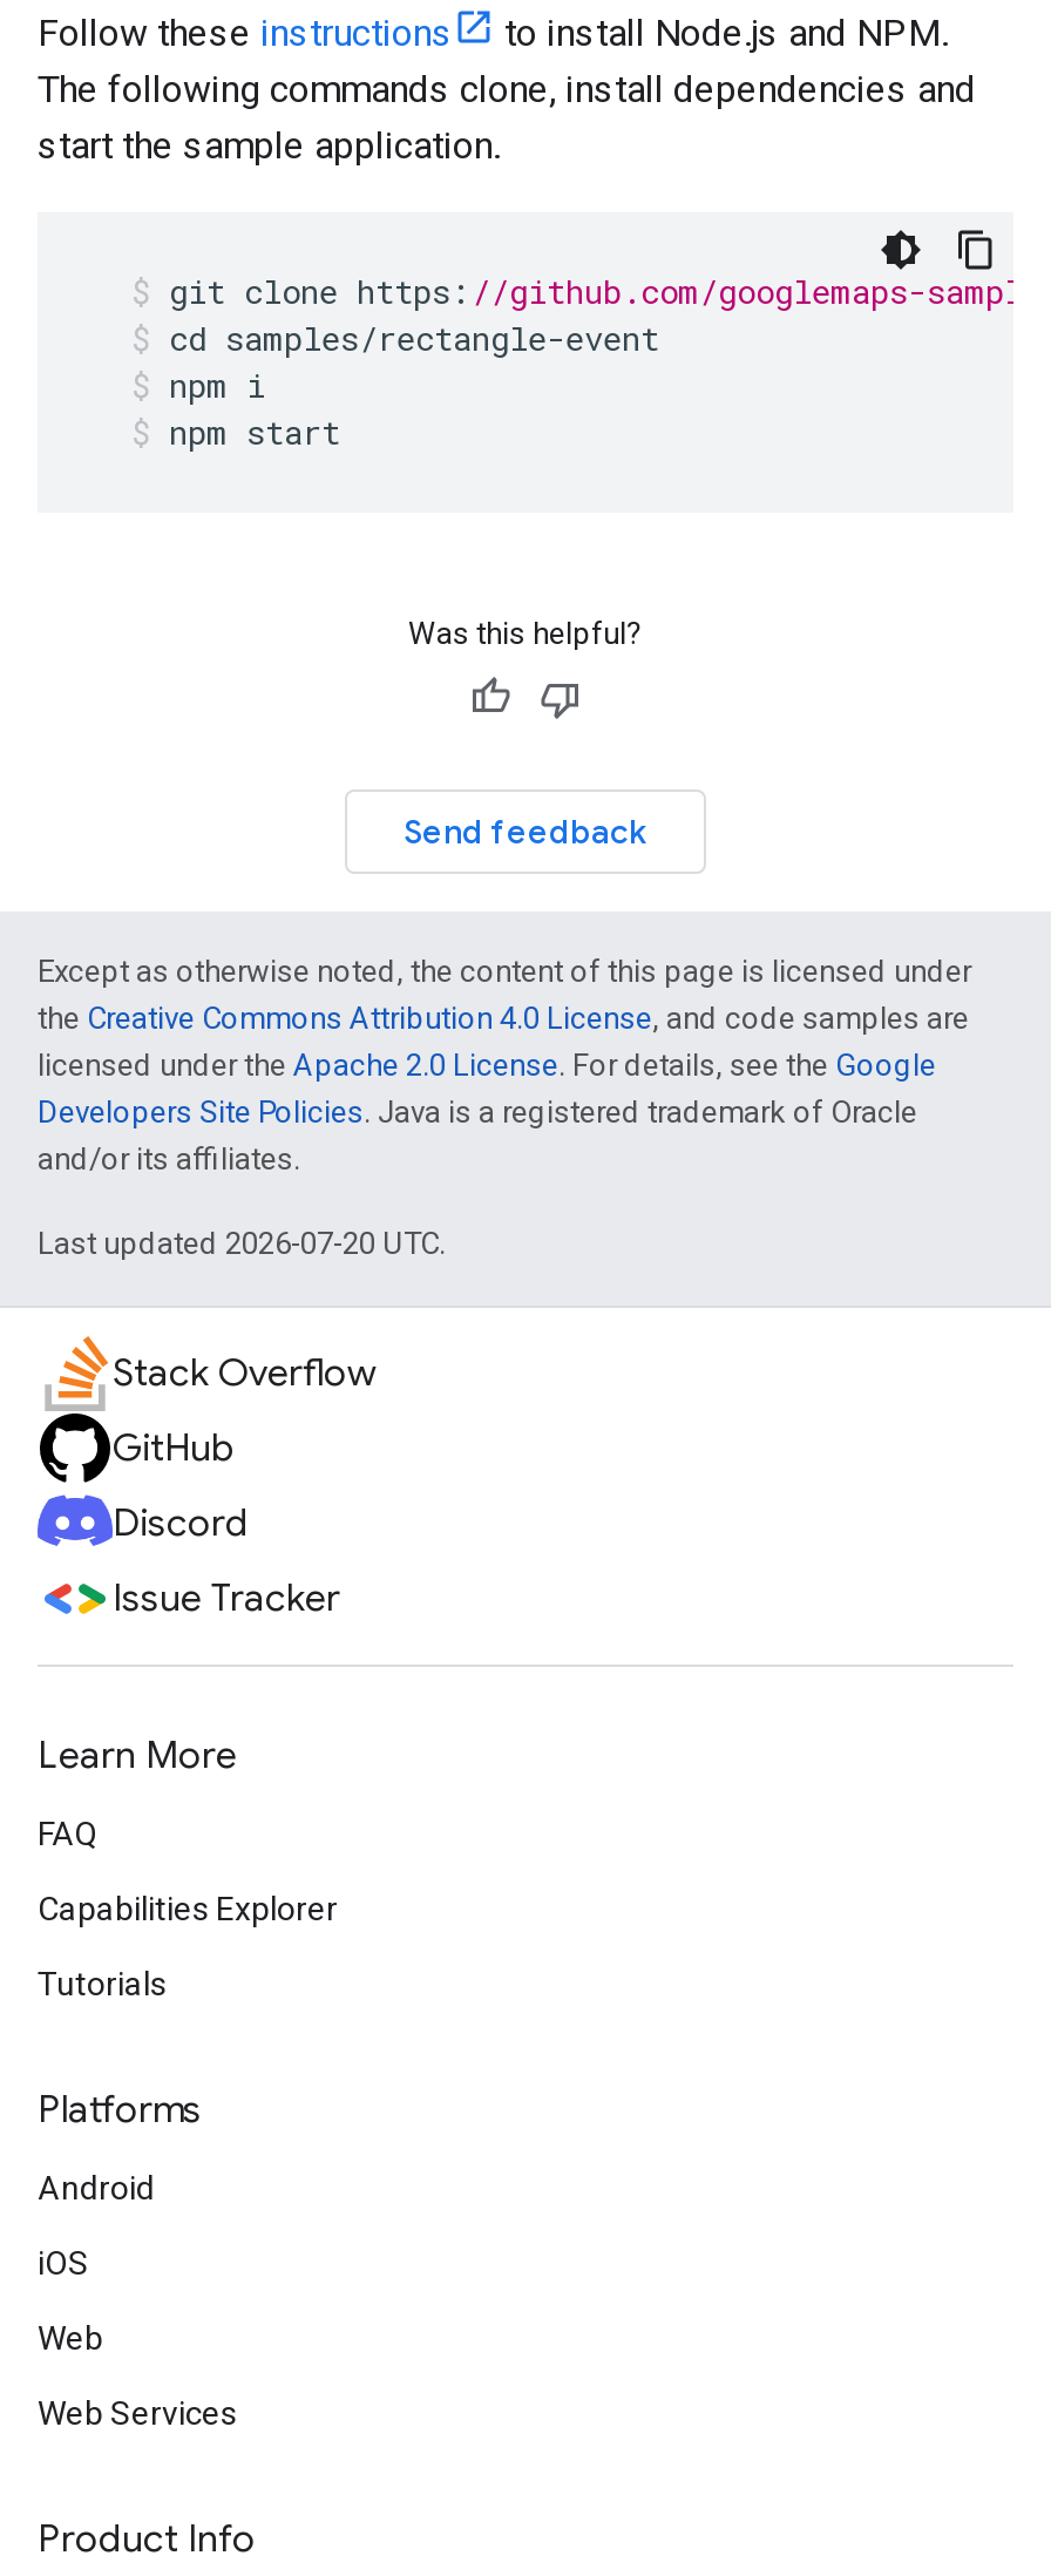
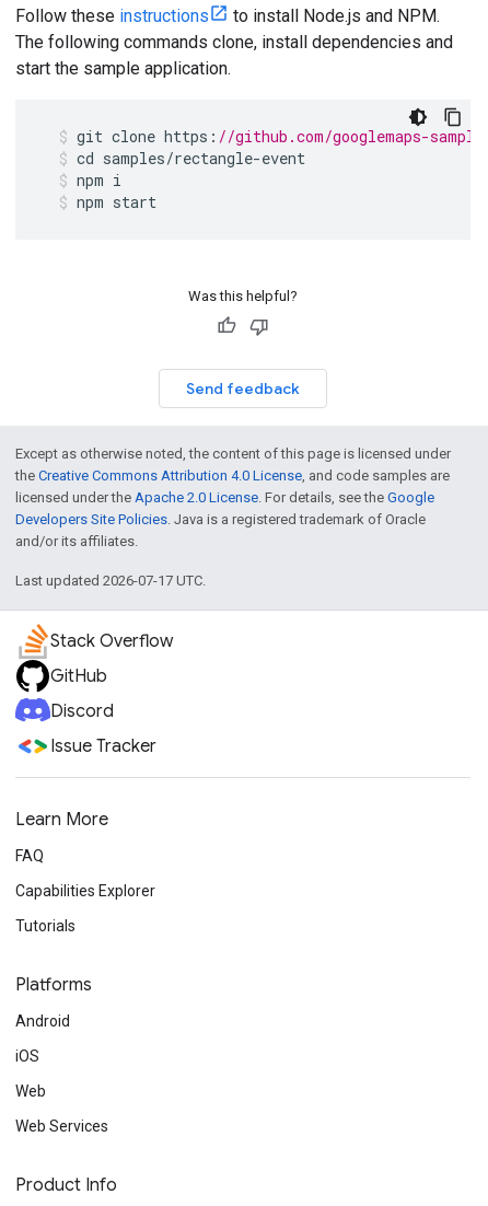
- Last updated 2026-07-20 UTC.
+ Last updated 2026-07-17 UTC.
